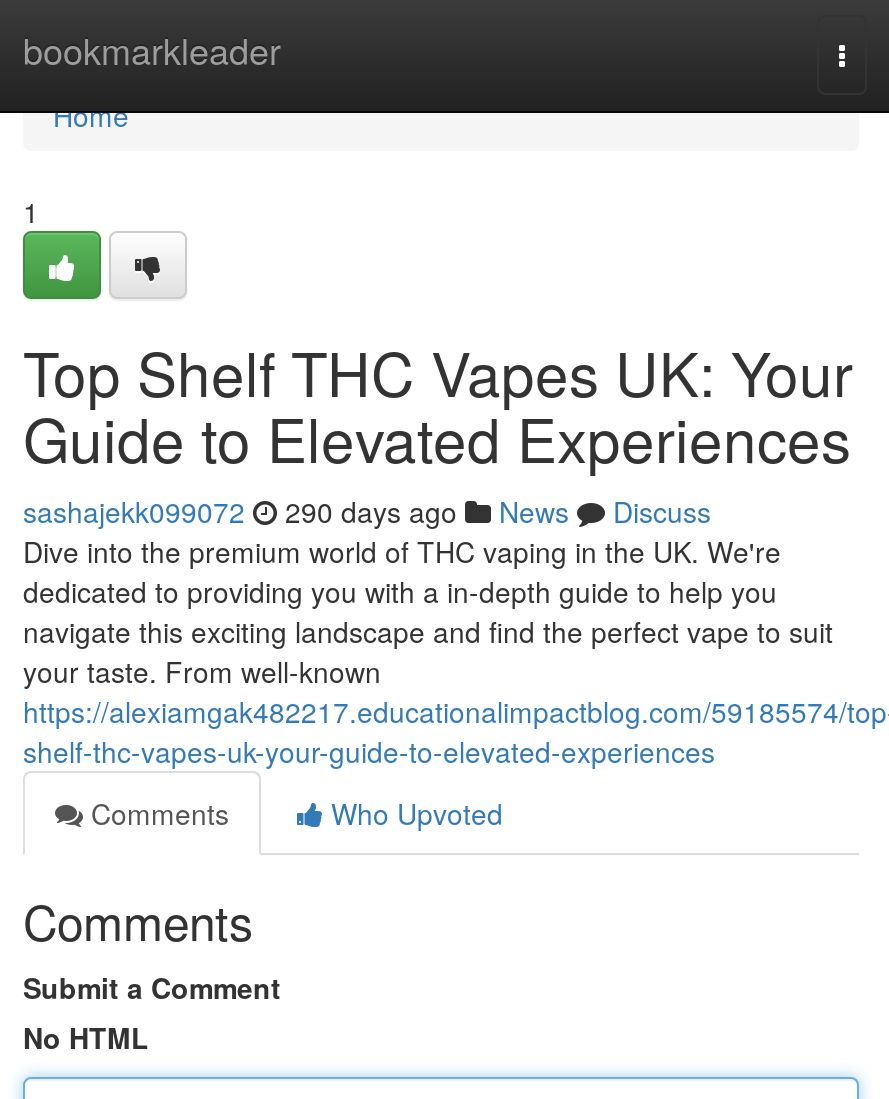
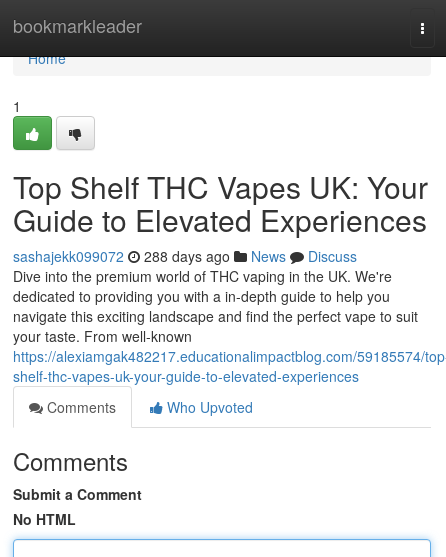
- sashajekk099072 290 days ago News Discuss
+ sashajekk099072 288 days ago News Discuss
